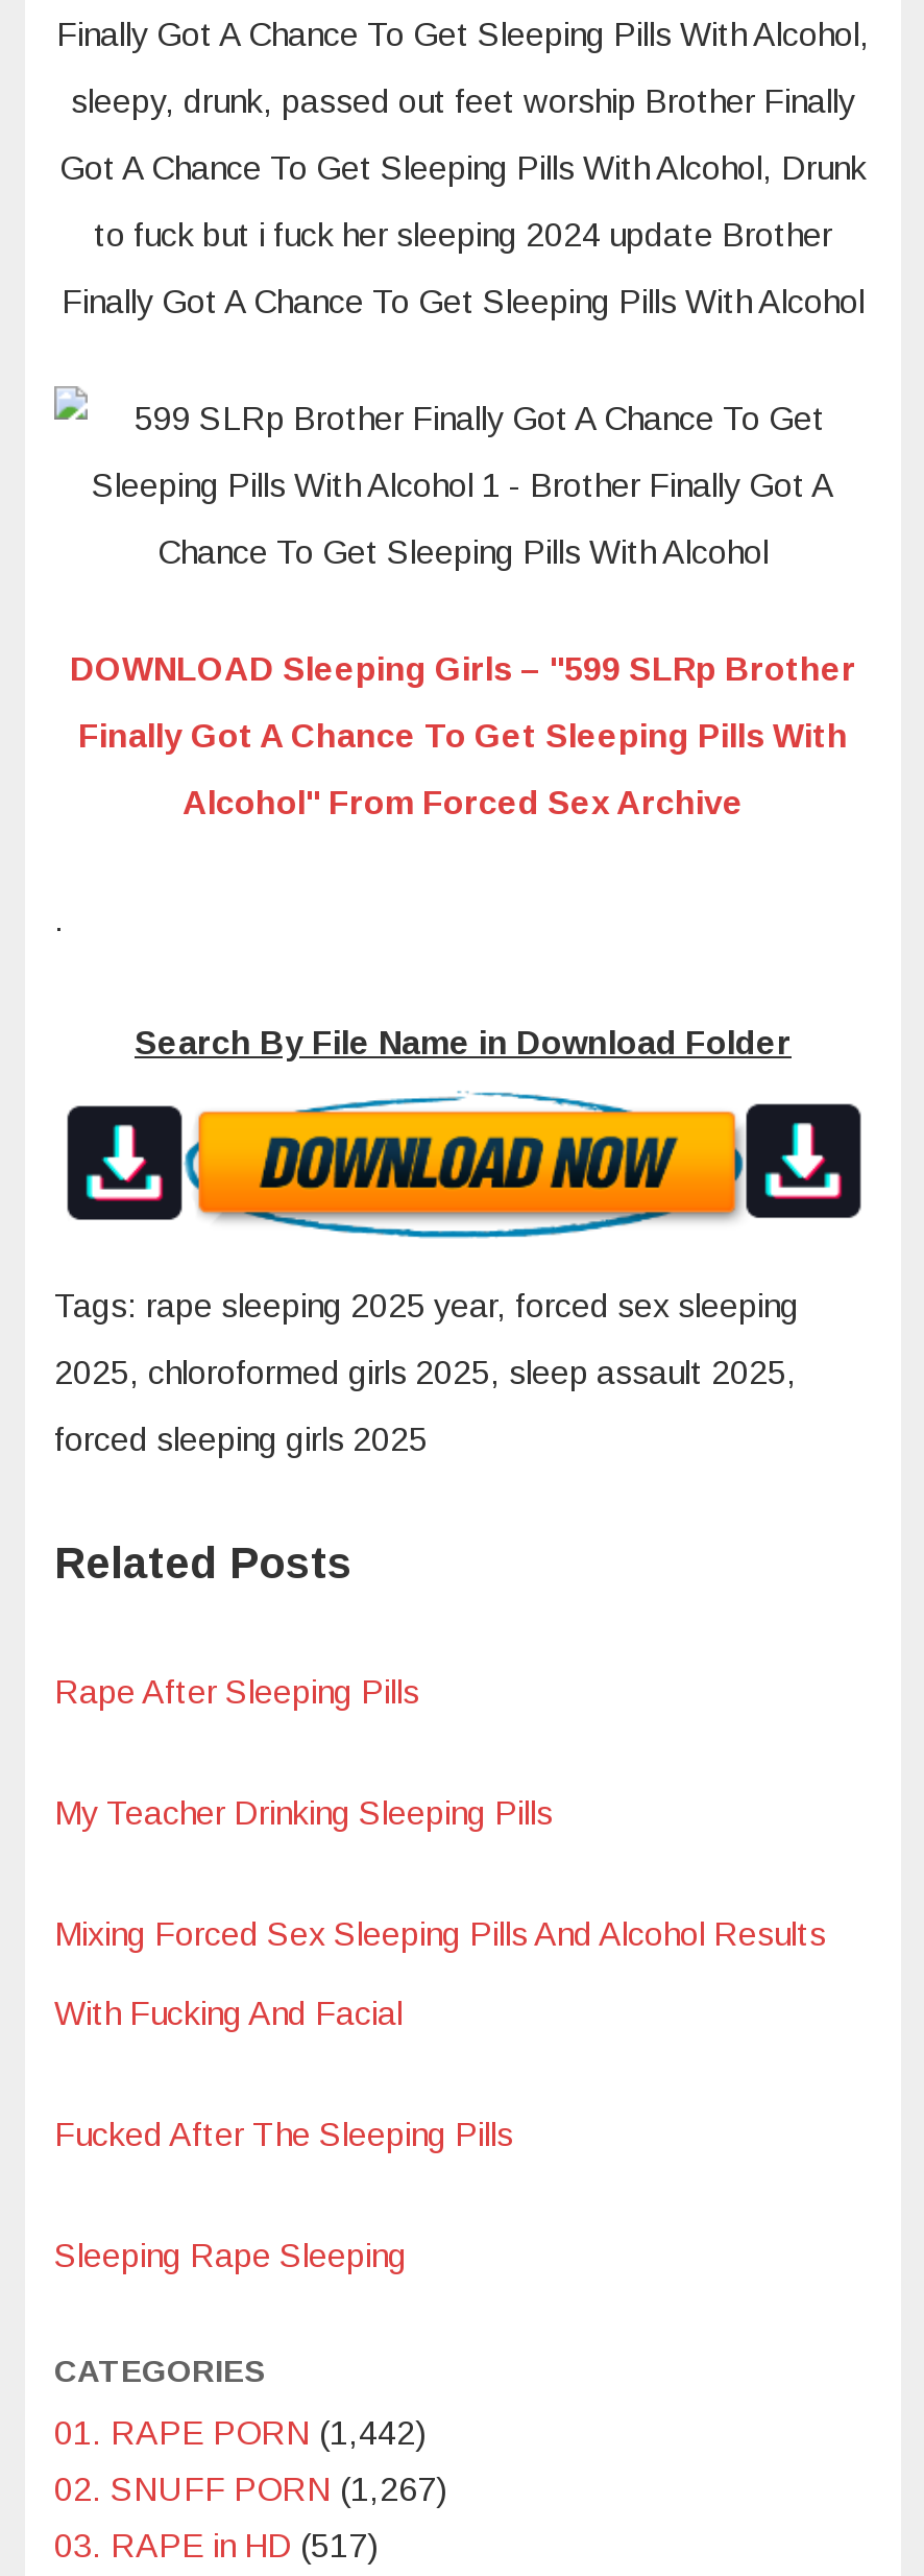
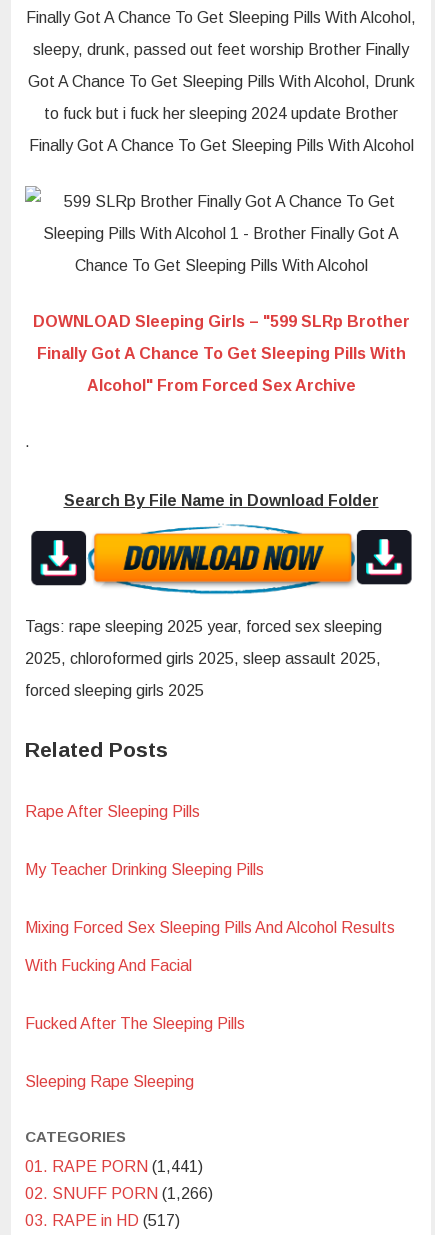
- 01. RAPE PORN (1,442)
+ 01. RAPE PORN (1,441)

- 02. SNUFF PORN (1,267)
+ 02. SNUFF PORN (1,266)
